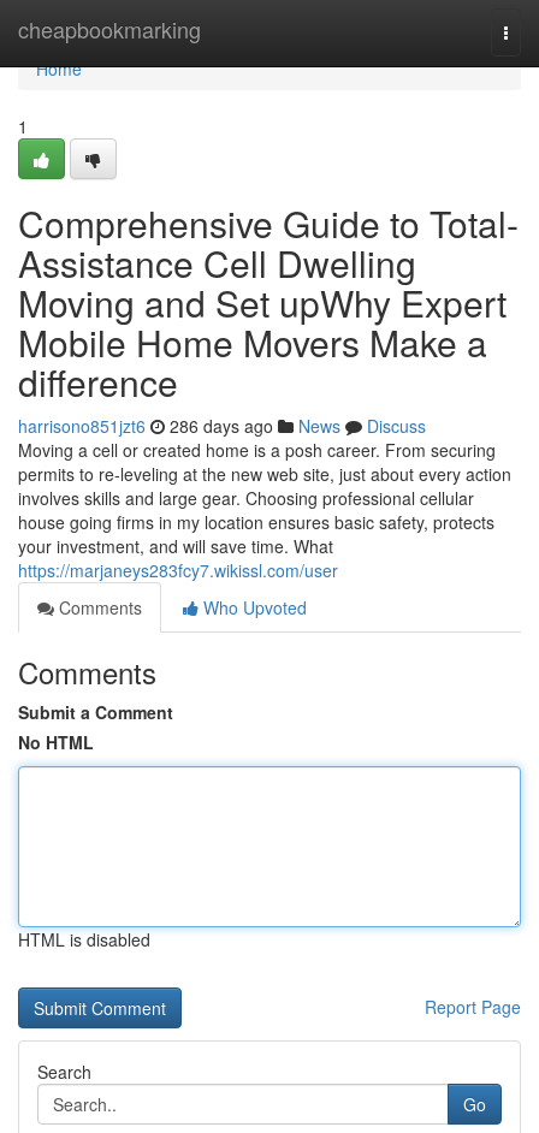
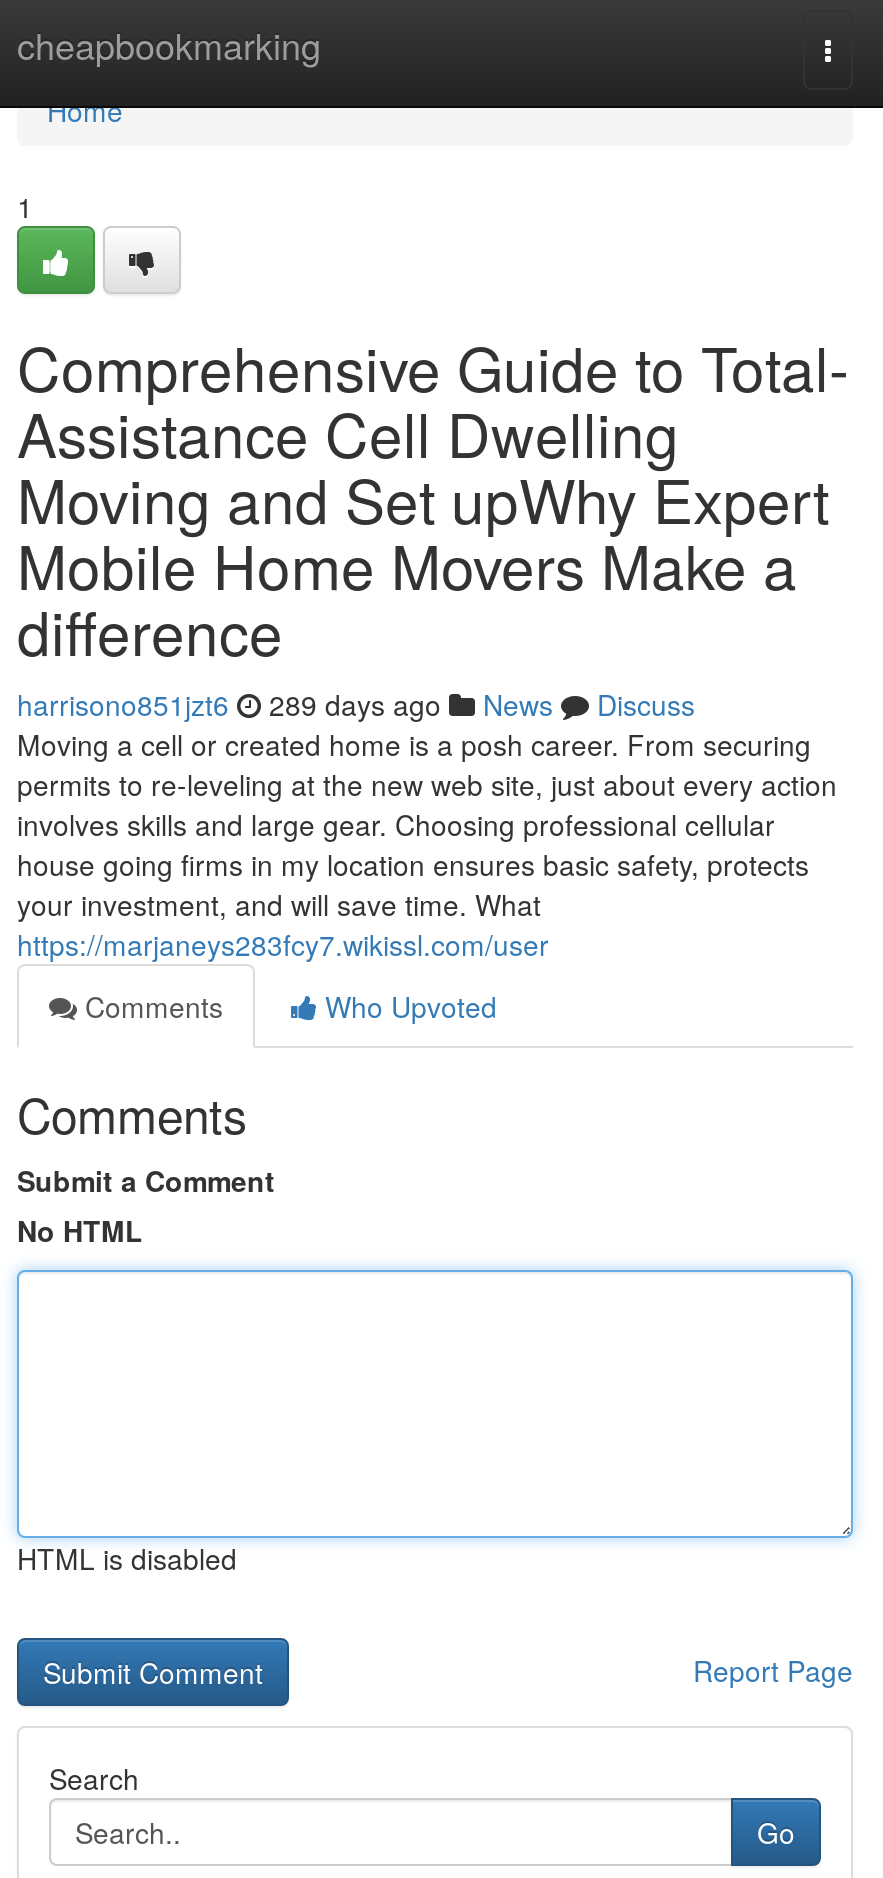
- harrisono851jzt6 286 days ago News Discuss
+ harrisono851jzt6 289 days ago News Discuss
